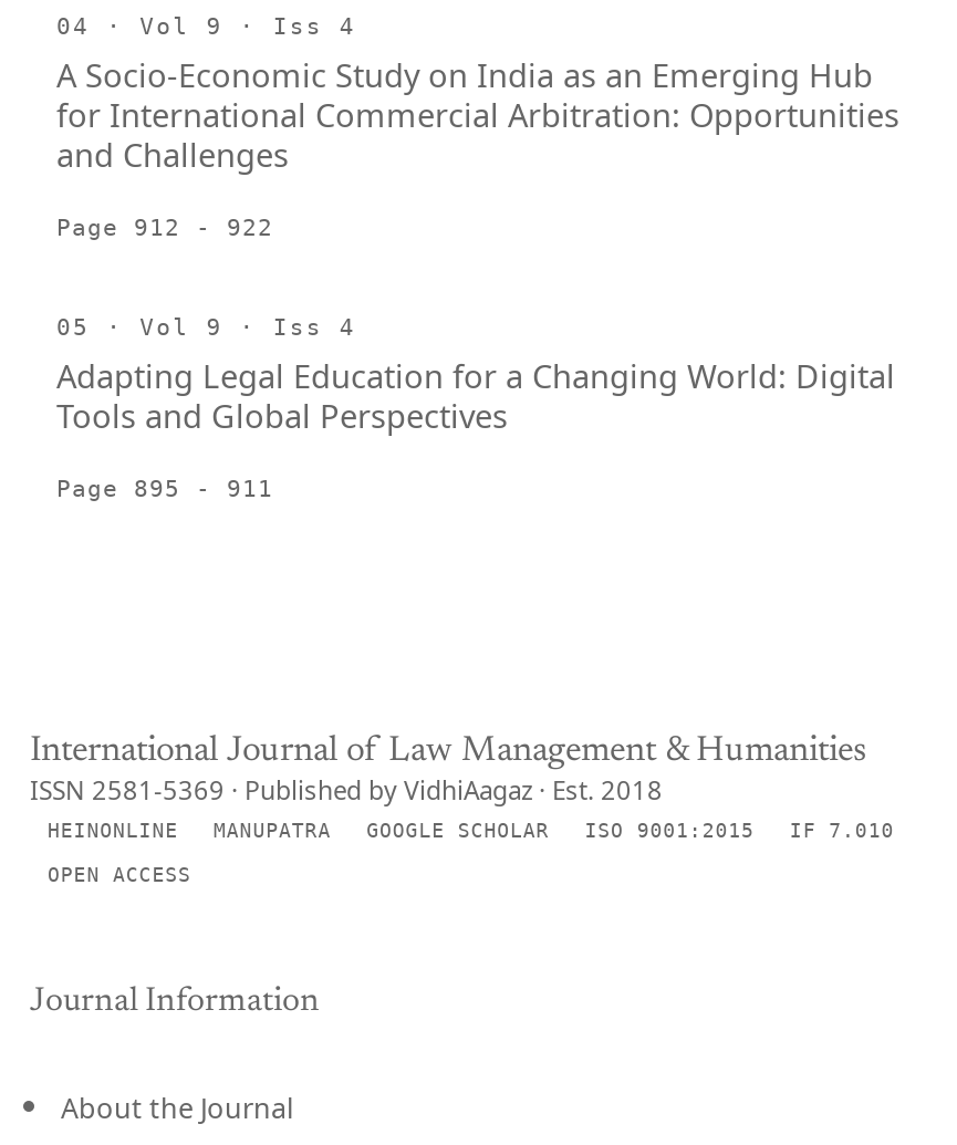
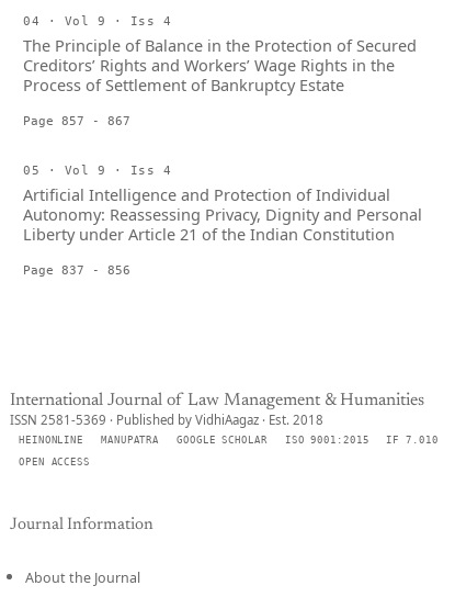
- A Socio-Economic Study on India as an Emerging Hub
- for International Commercial Arbitration: Opportunities
- and Challenges
+ The Principle of Balance in the Protection of Secured
+ Creditors’ Rights and Workers’ Wage Rights in the
+ Process of Settlement of Bankruptcy Estate

- Page 912 - 922
+ Page 857 - 867

- Adapting Legal Education for a Changing World: Digital
- Tools and Global Perspectives
+ Artificial Intelligence and Protection of Individual
+ Autonomy: Reassessing Privacy, Dignity and Personal
+ Liberty under Article 21 of the Indian Constitution

- Page 895 - 911
+ Page 837 - 856
